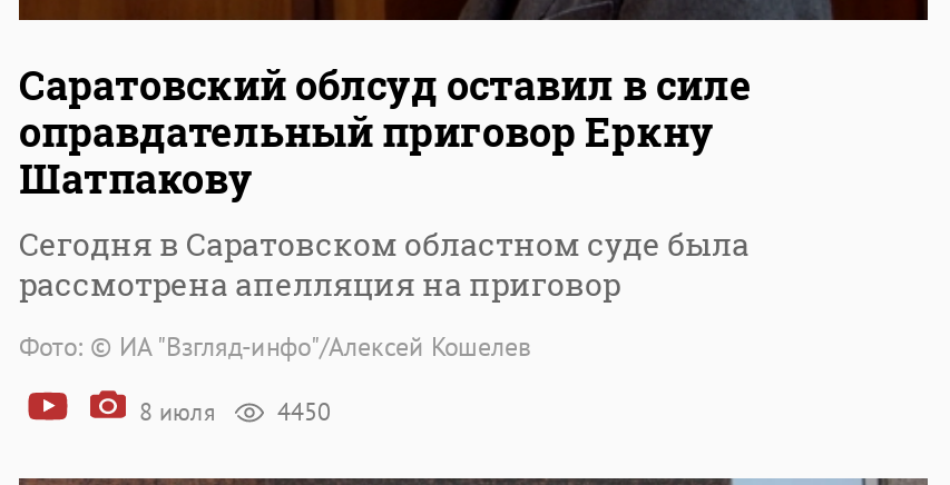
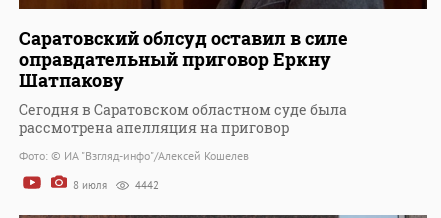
- 8 июля 4450
+ 8 июля 4442
